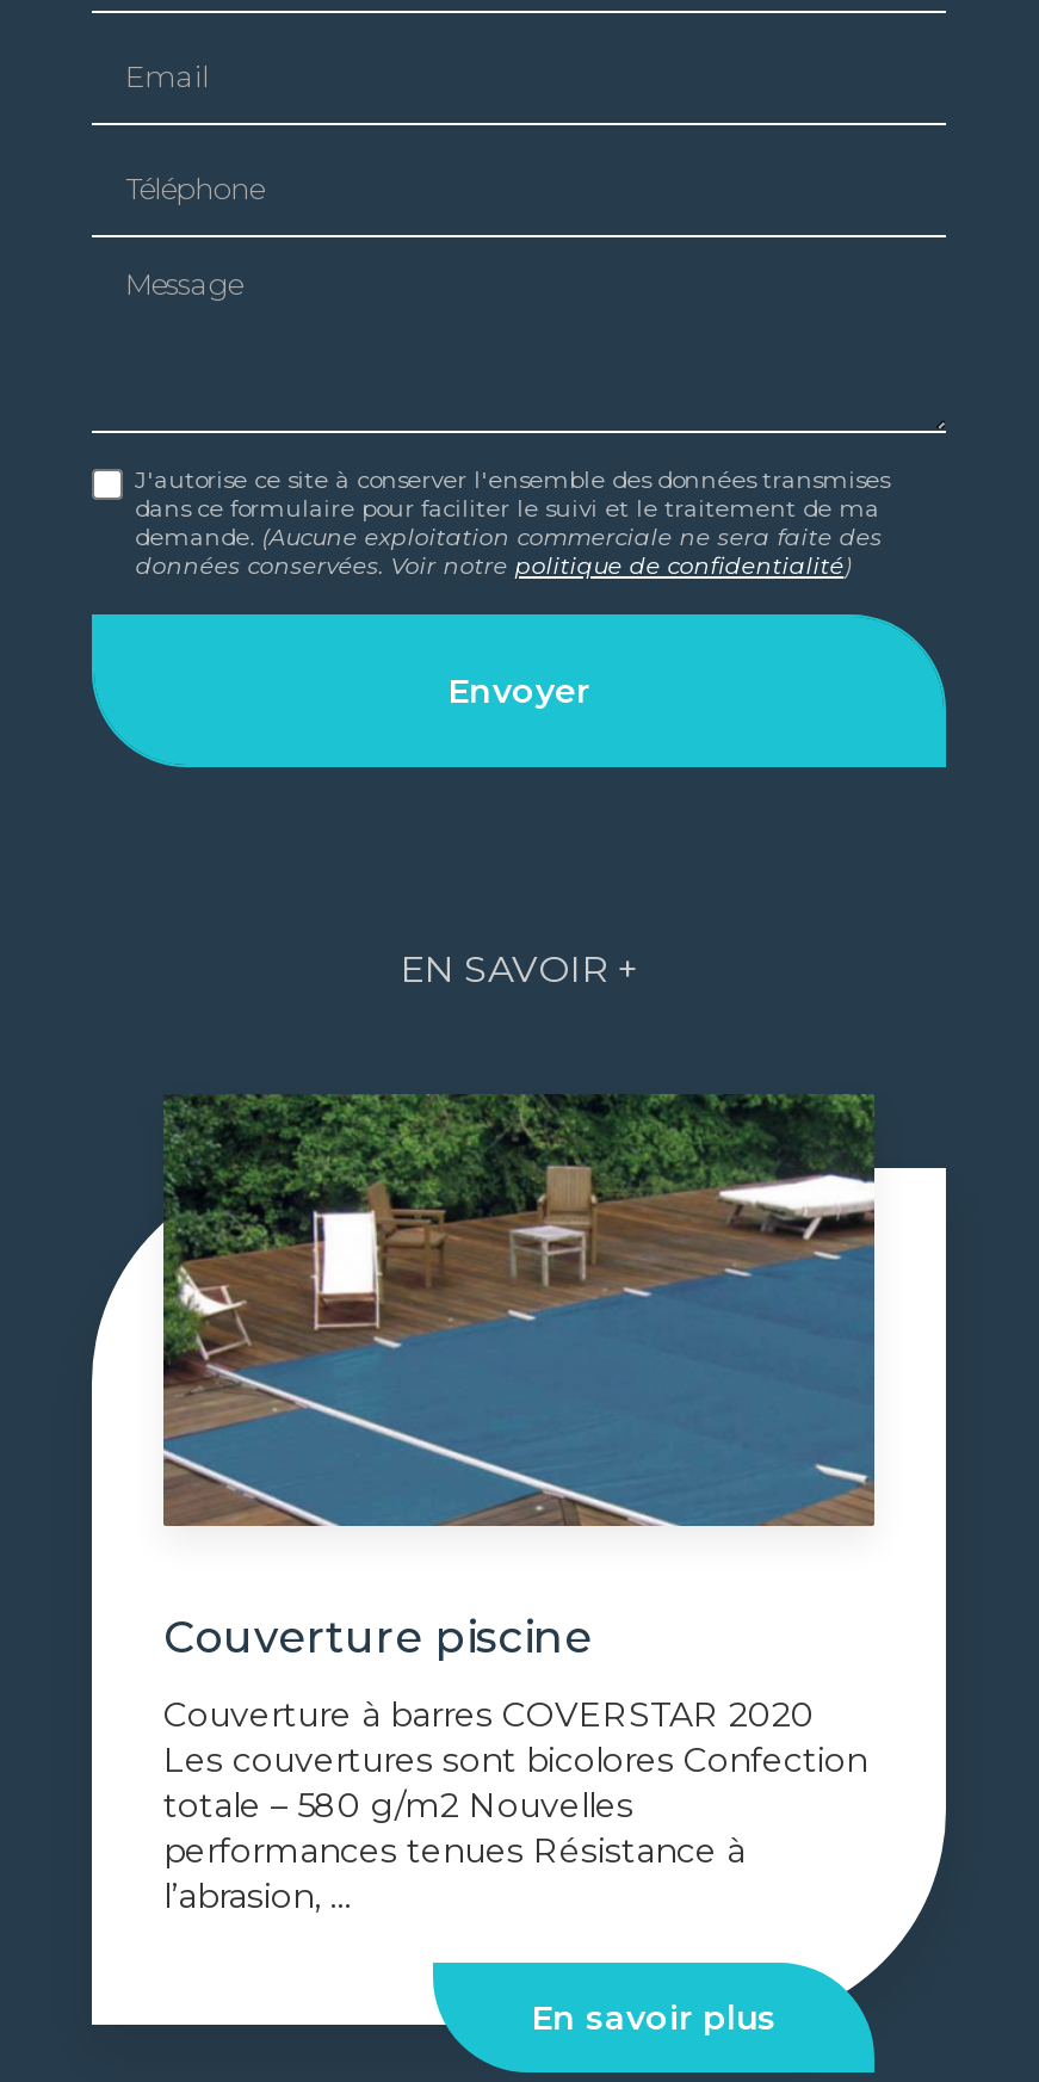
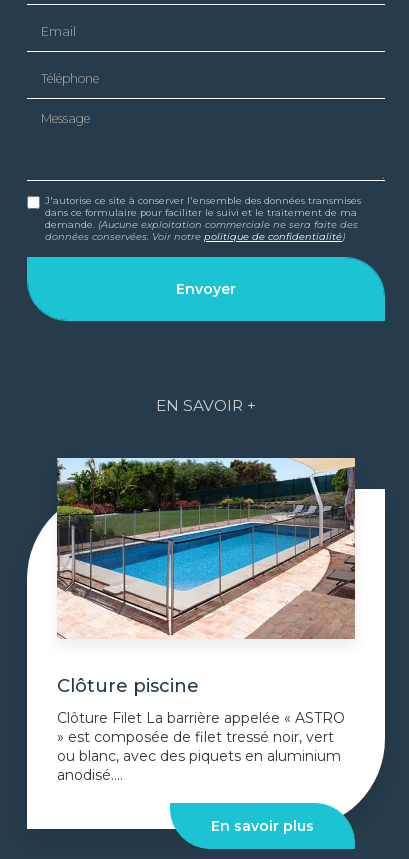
- [image]
- Couverture piscine
+ [image]
+ Clôture piscine

- Couverture à barres COVERSTAR 2020
- Les couvertures sont bicolores Confection
- totale – 580 g/m2 Nouvelles
- performances tenues Résistance à
- l’abrasion, ...
+ Clôture Filet La barrière appelée « ASTRO
+ » est composée de filet tressé noir, vert
+ ou blanc, avec des piquets en aluminium
+ anodisé....
